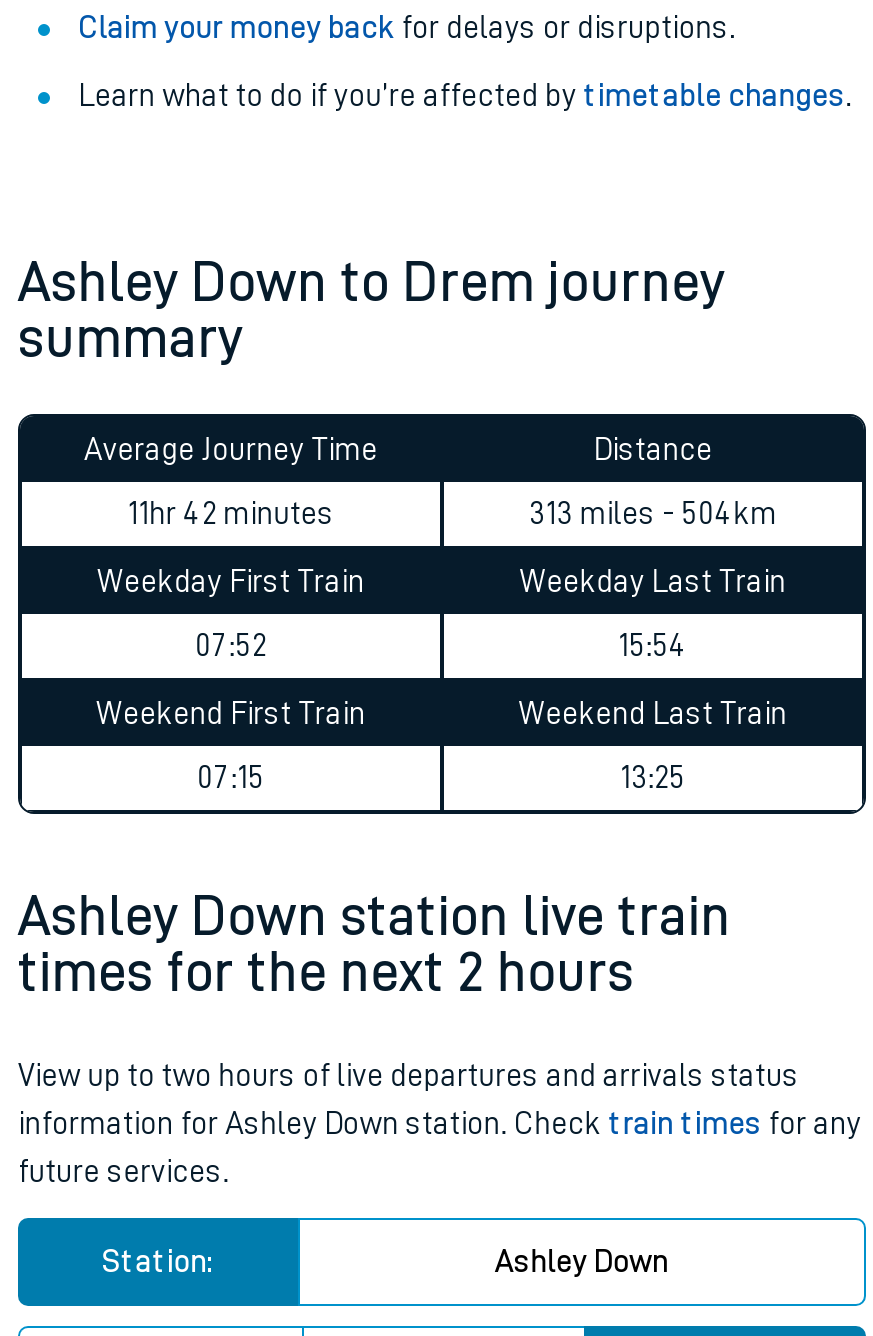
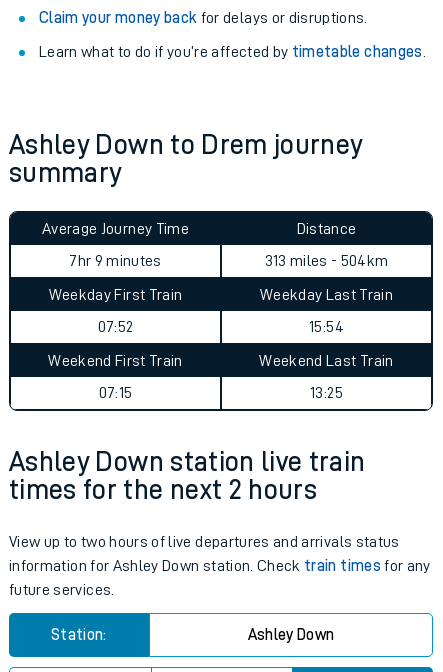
- 11hr 42 minutes
+ 7hr 9 minutes
